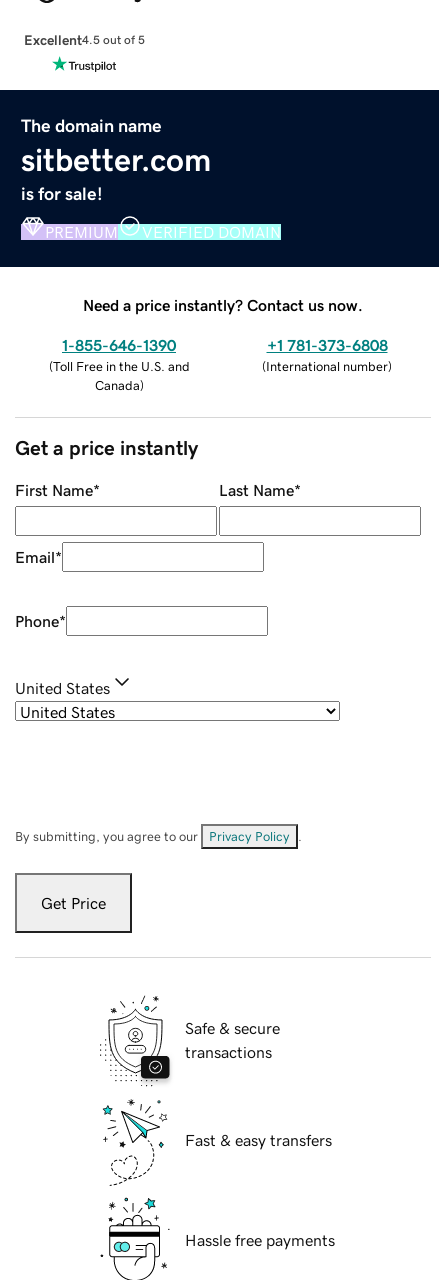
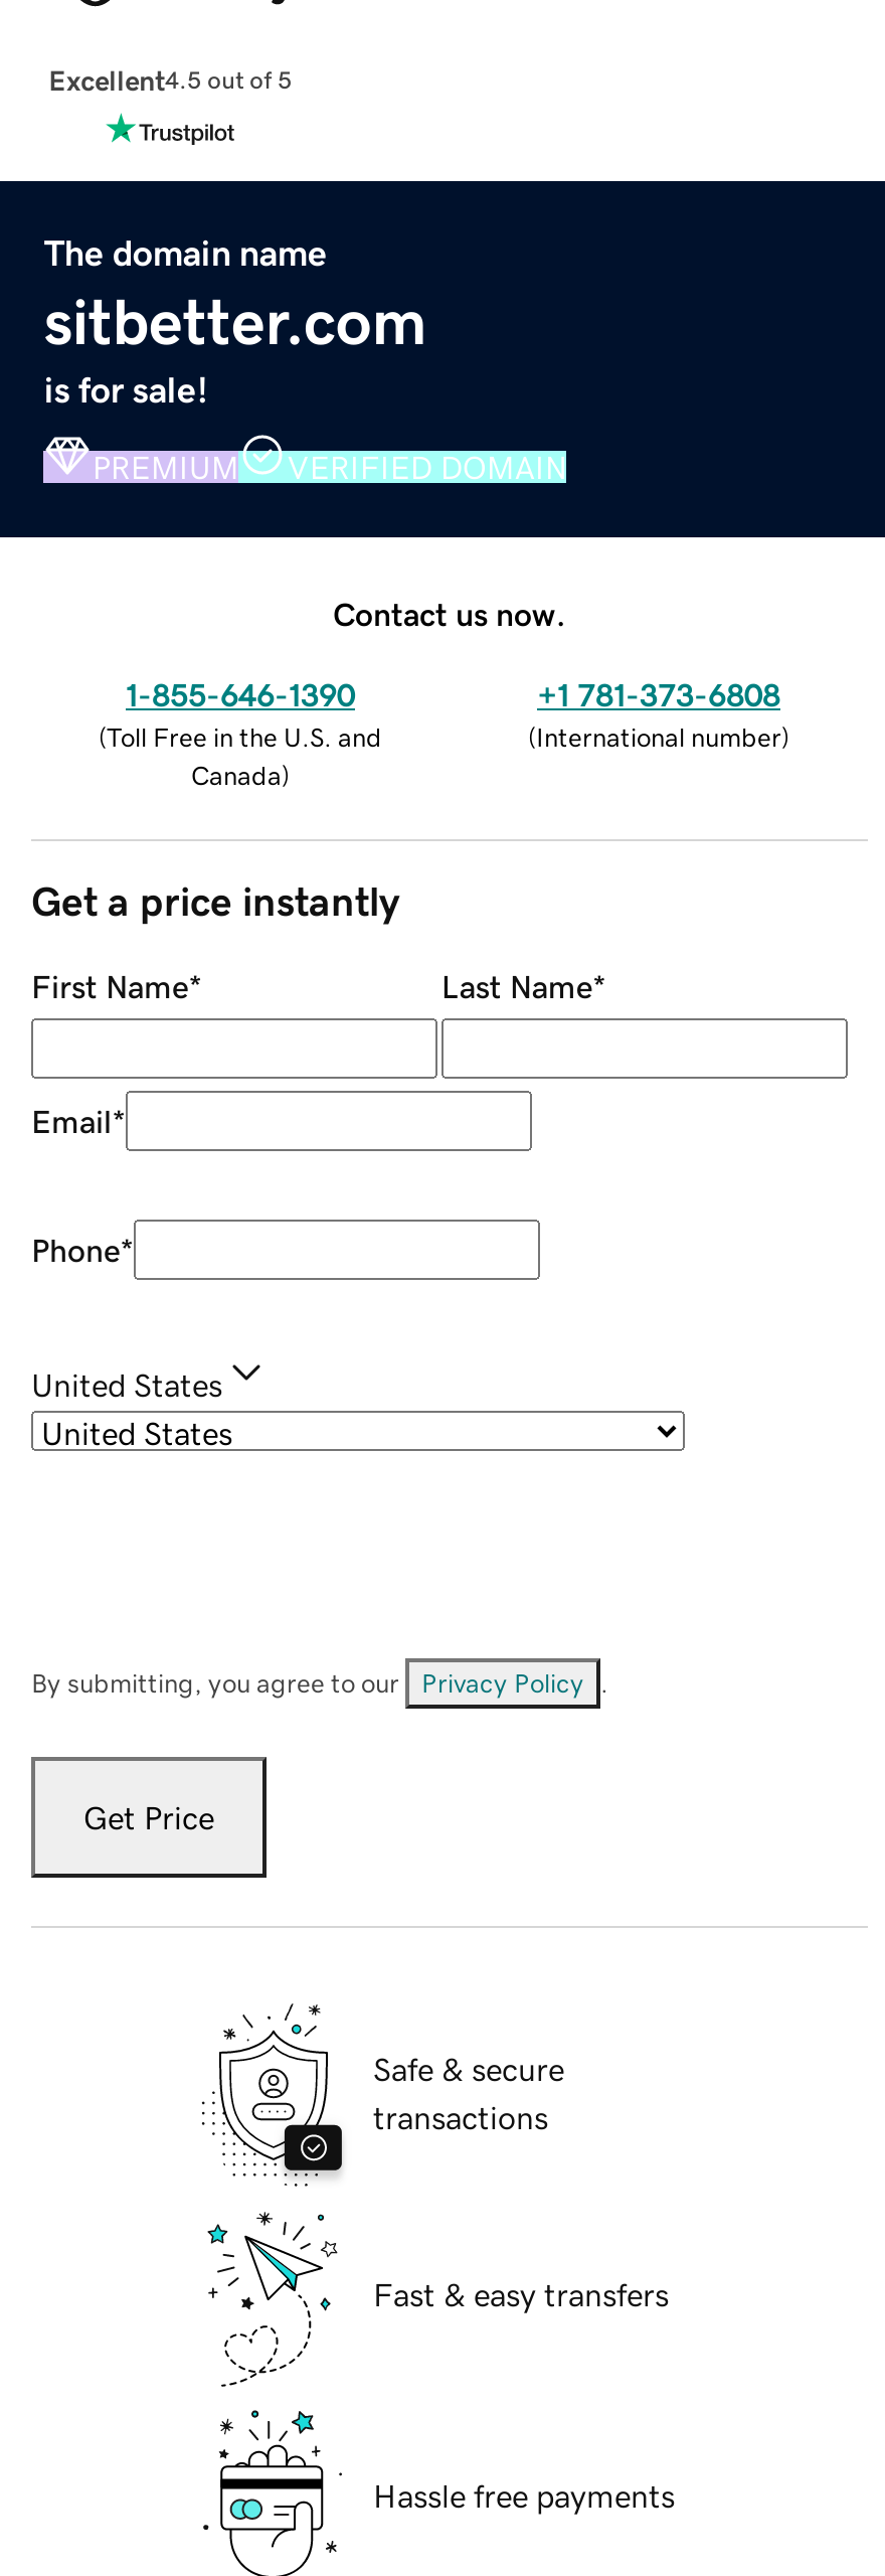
- Need a price instantly? Contact us now.
+ Contact us now.
